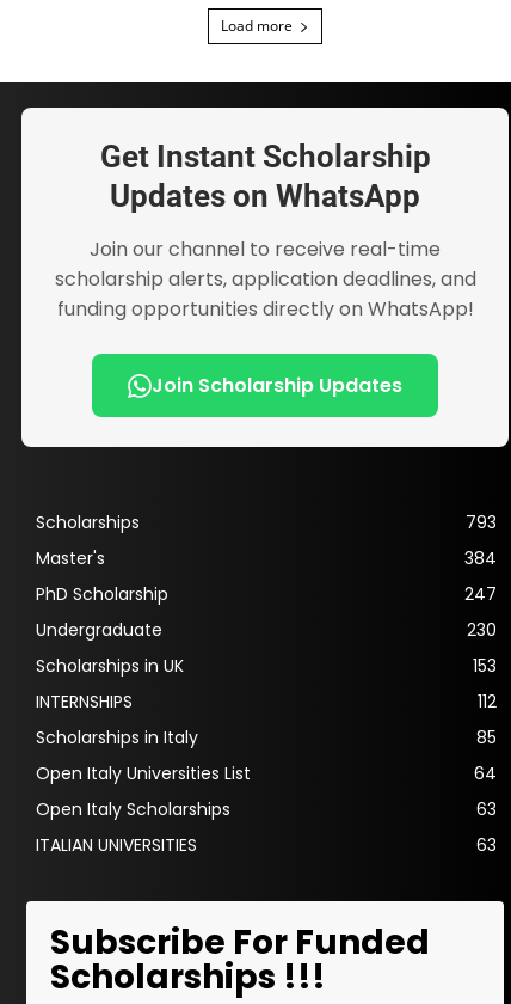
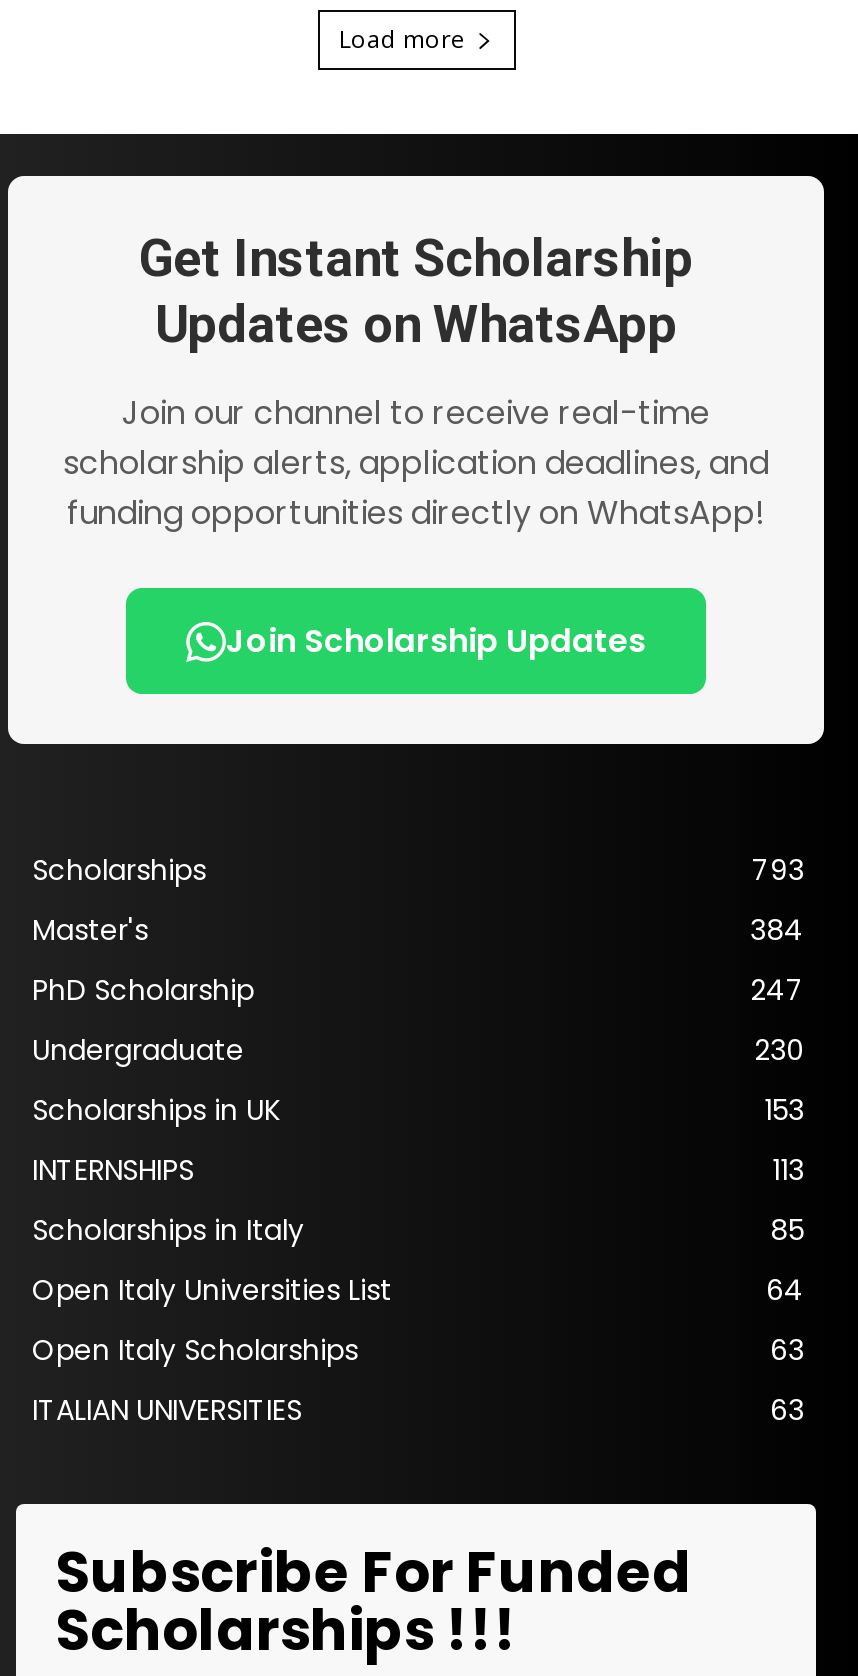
- 112
+ 113
